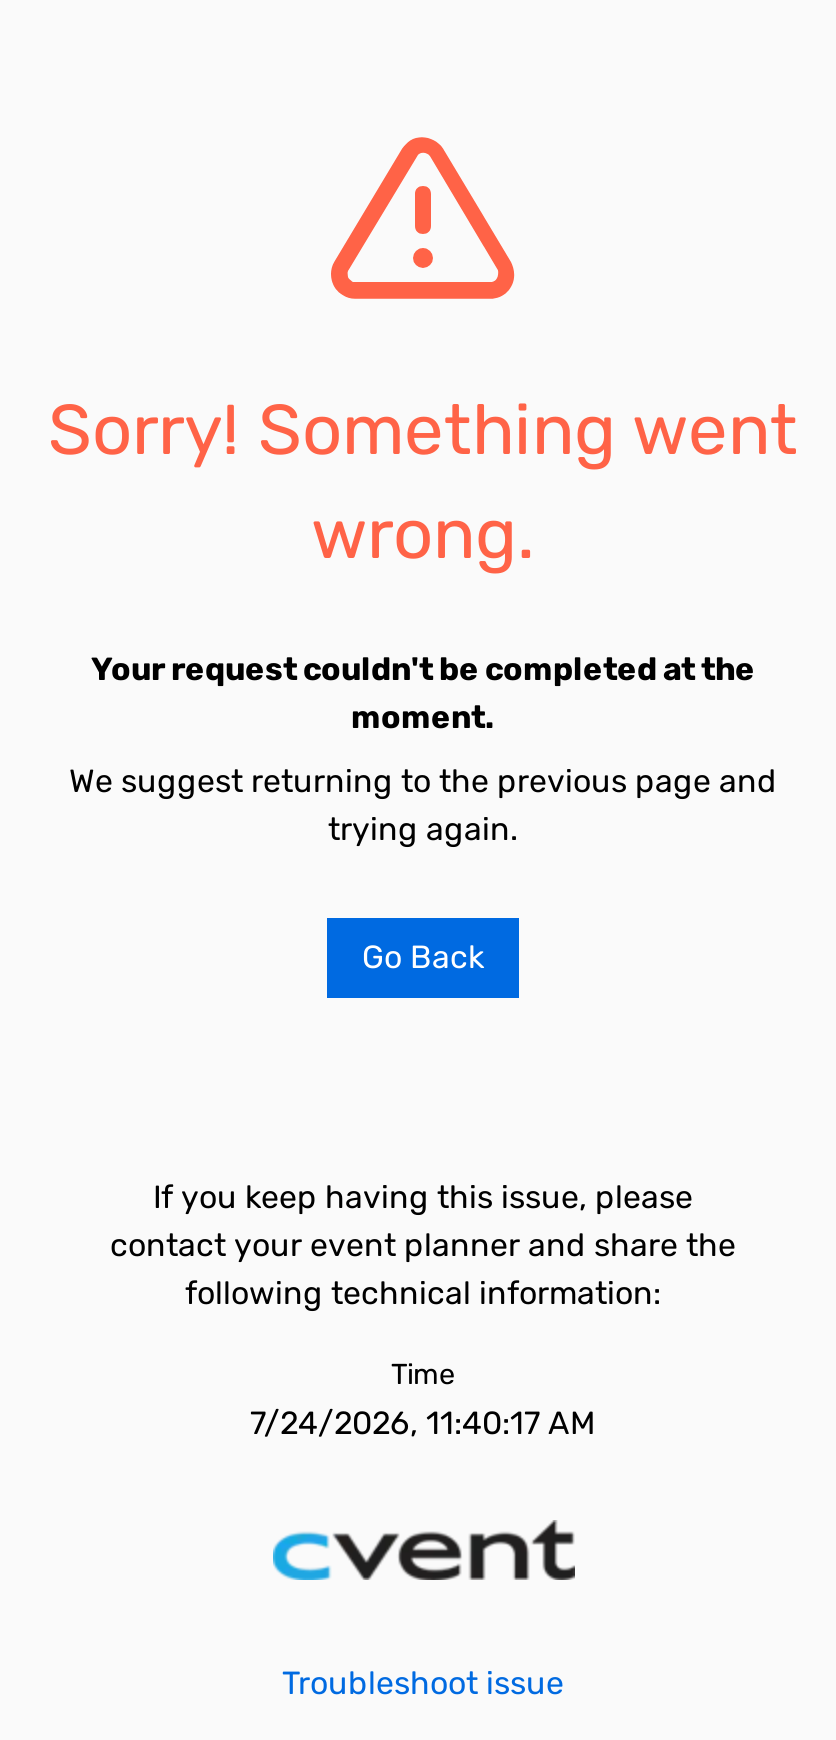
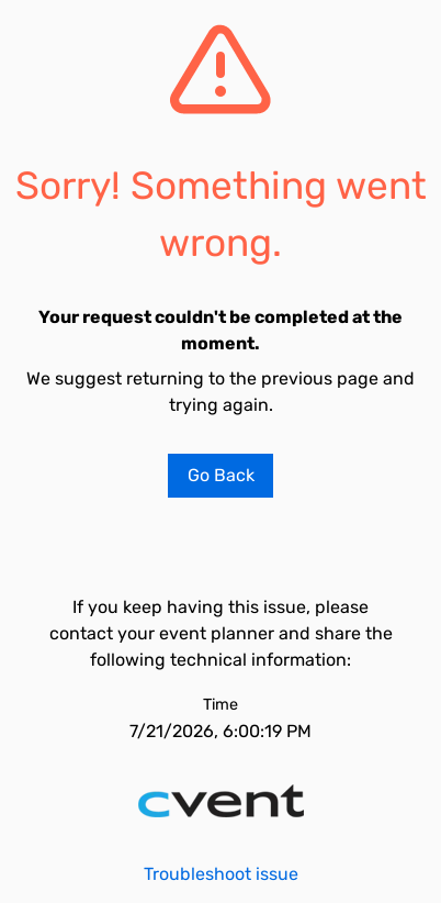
- 7/24/2026, 11:40:17 AM
+ 7/21/2026, 6:00:19 PM
